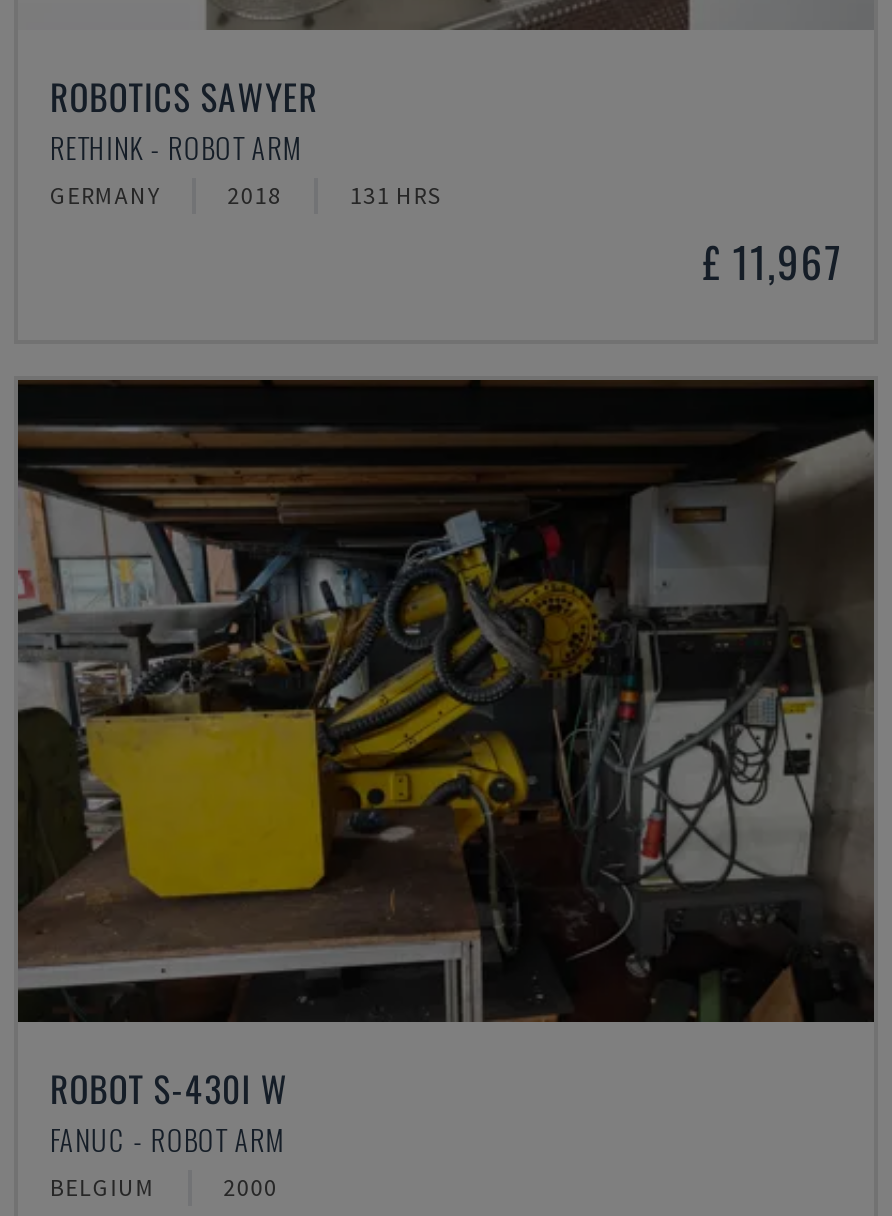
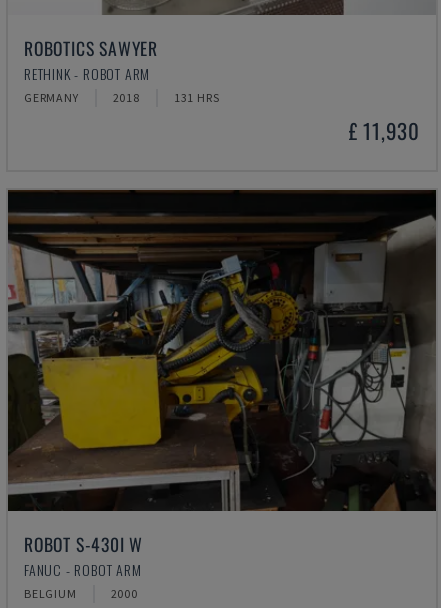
- £ 11,967
+ £ 11,930
